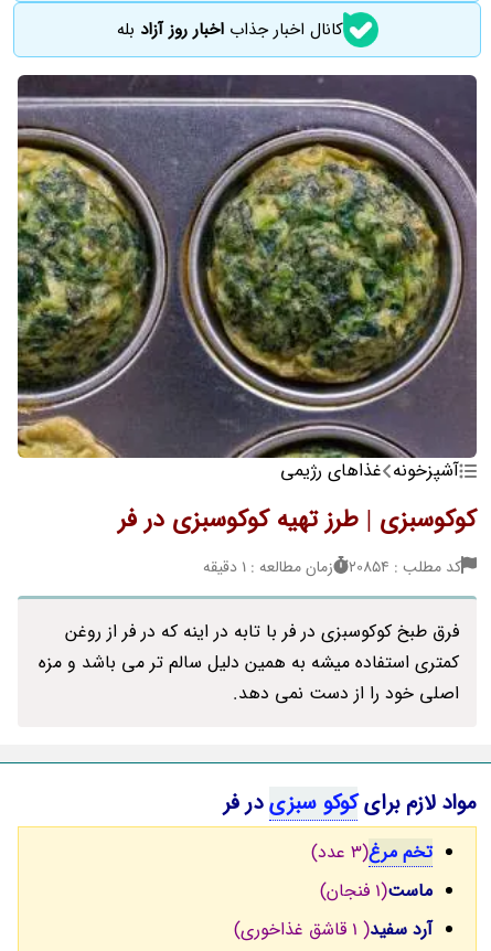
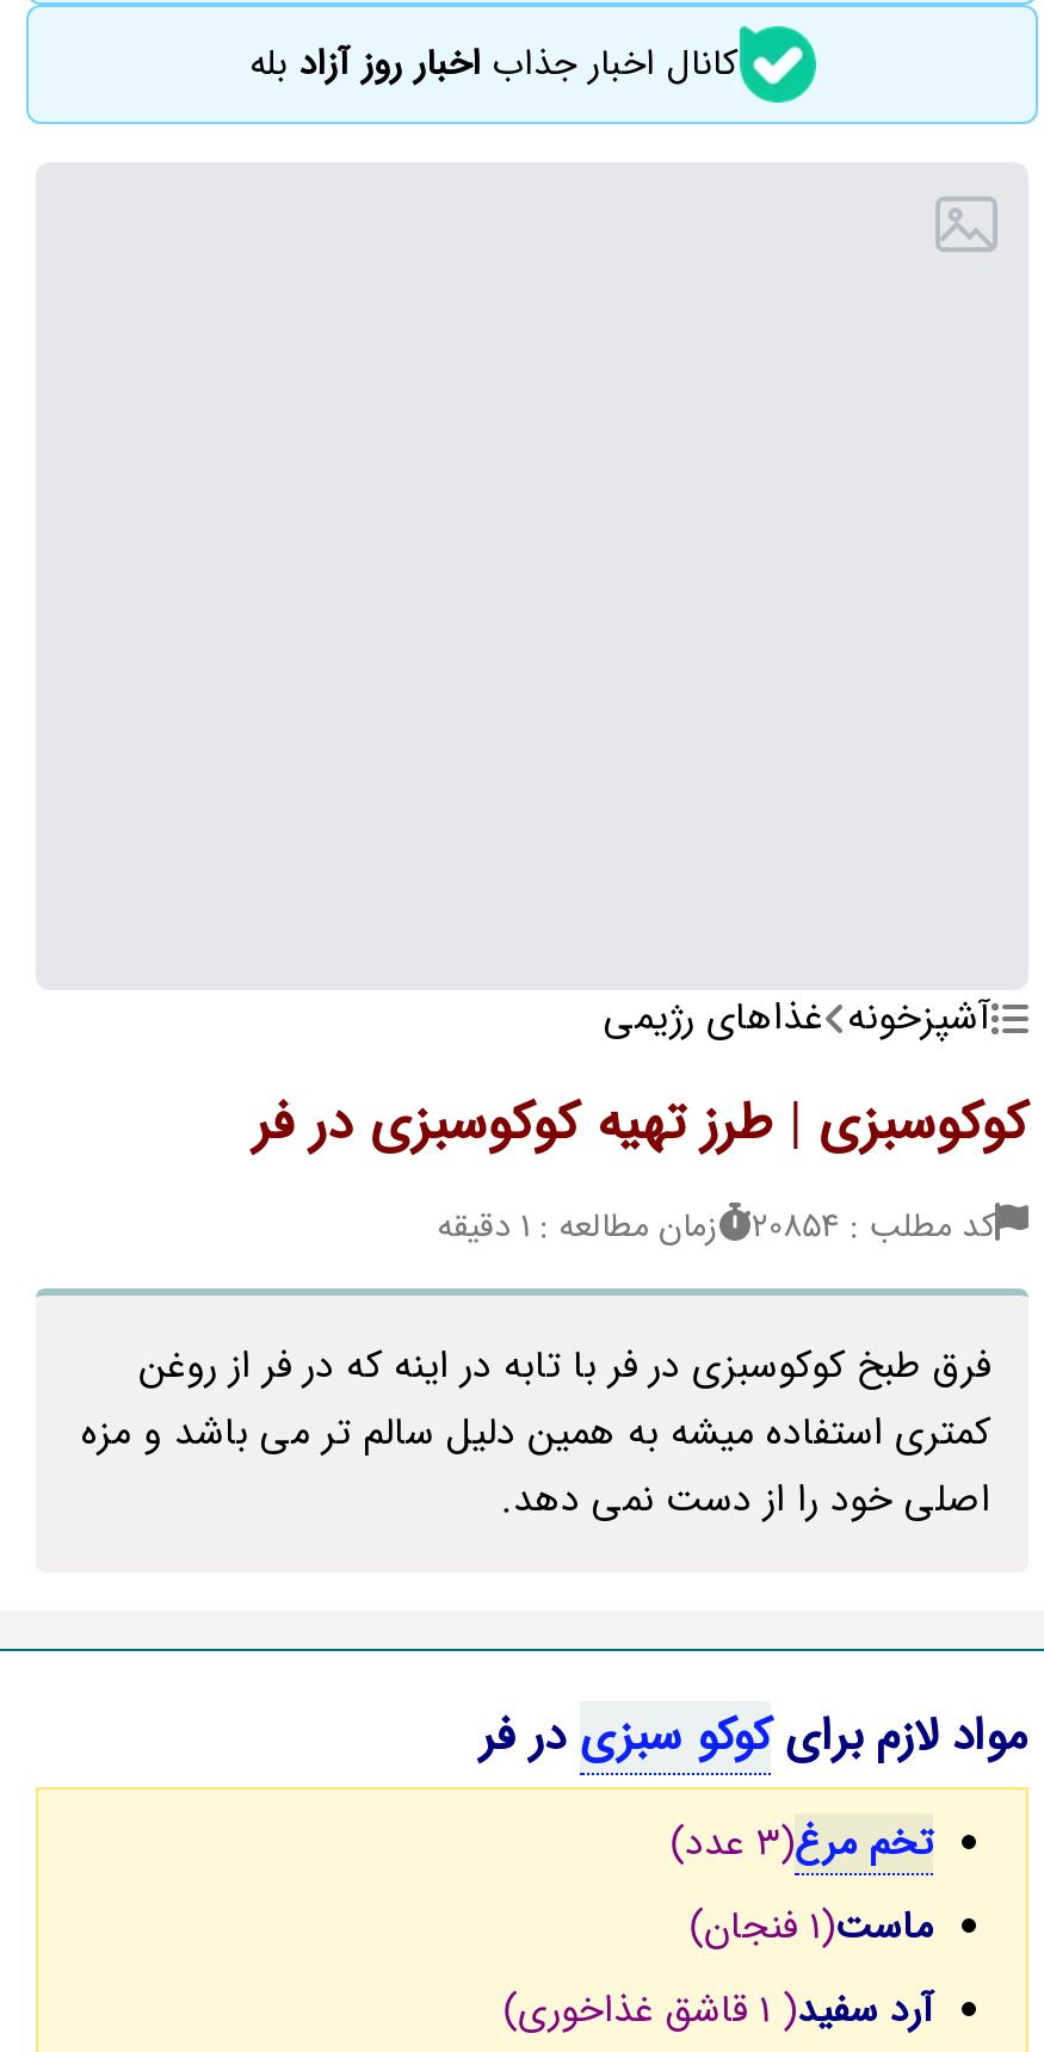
- [image]
